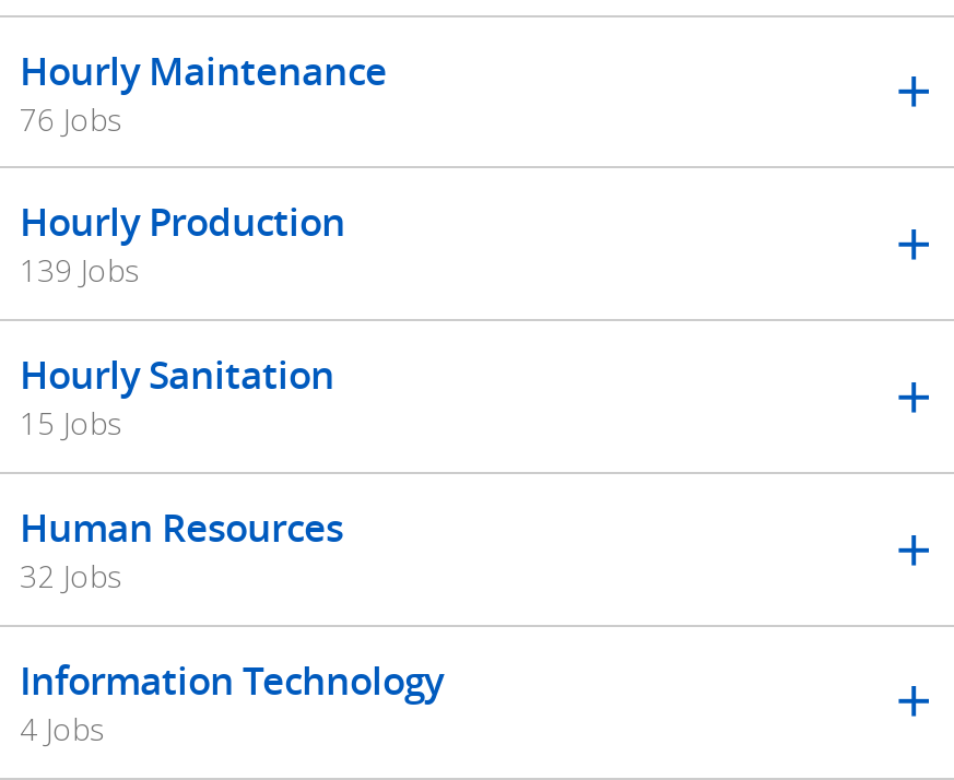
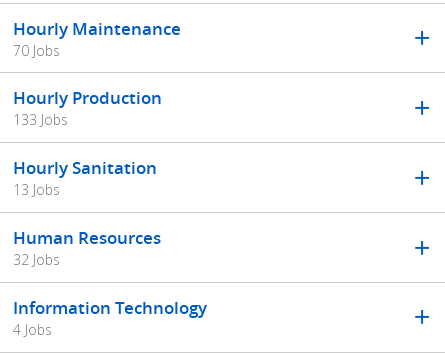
- 76 Jobs
+ 70 Jobs

- 139 Jobs
+ 133 Jobs

- 15 Jobs
+ 13 Jobs
